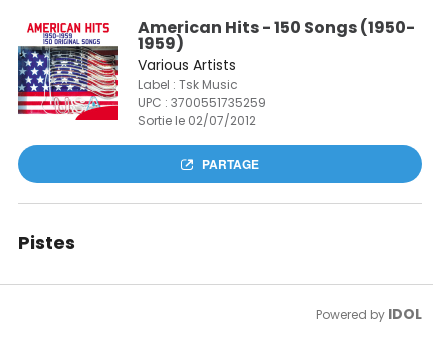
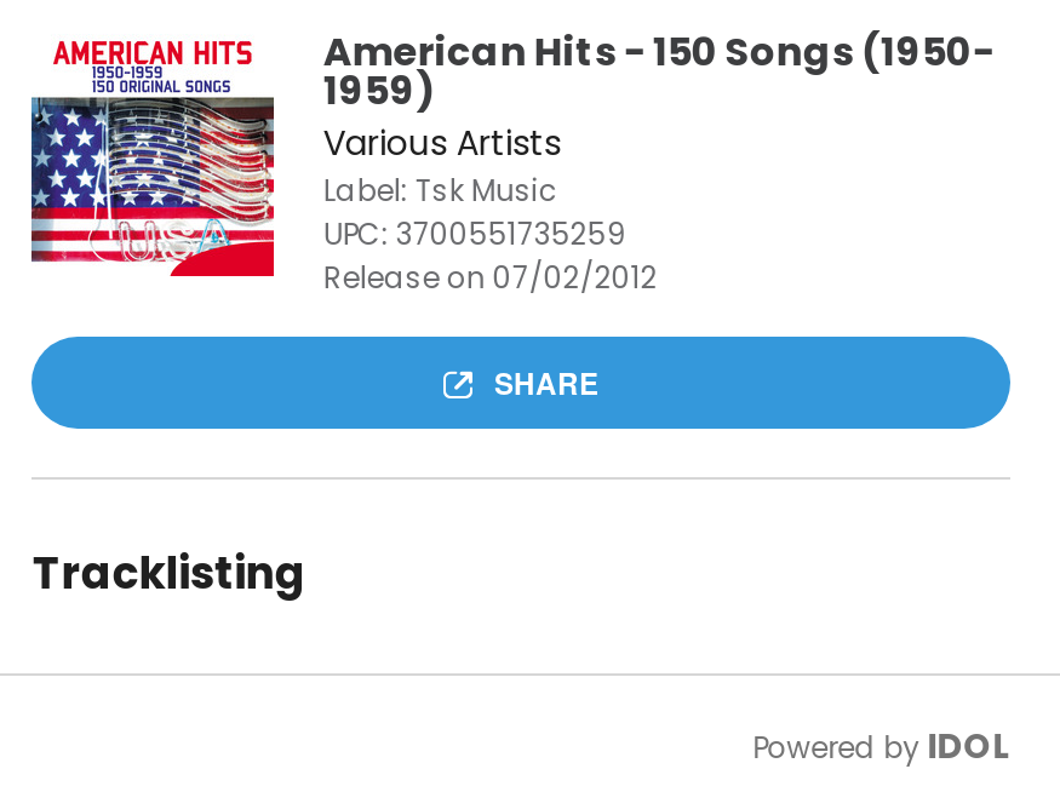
- Label : Tsk Music
- UPC : 3700551735259
- Sortie le 02/07/2012
+ Label: Tsk Music
+ UPC: 3700551735259
+ Release on 07/02/2012

- PARTAGE
+ SHARE

- Pistes
+ Tracklisting
